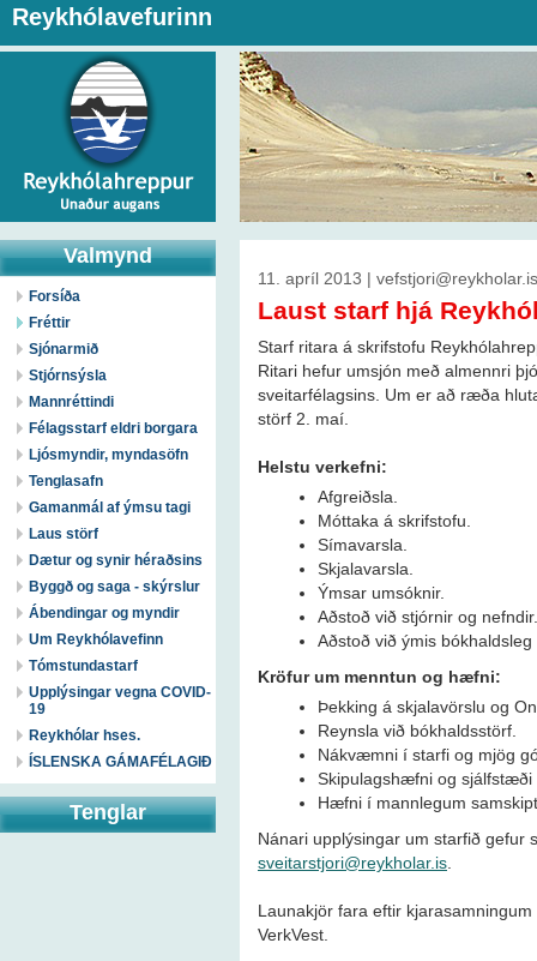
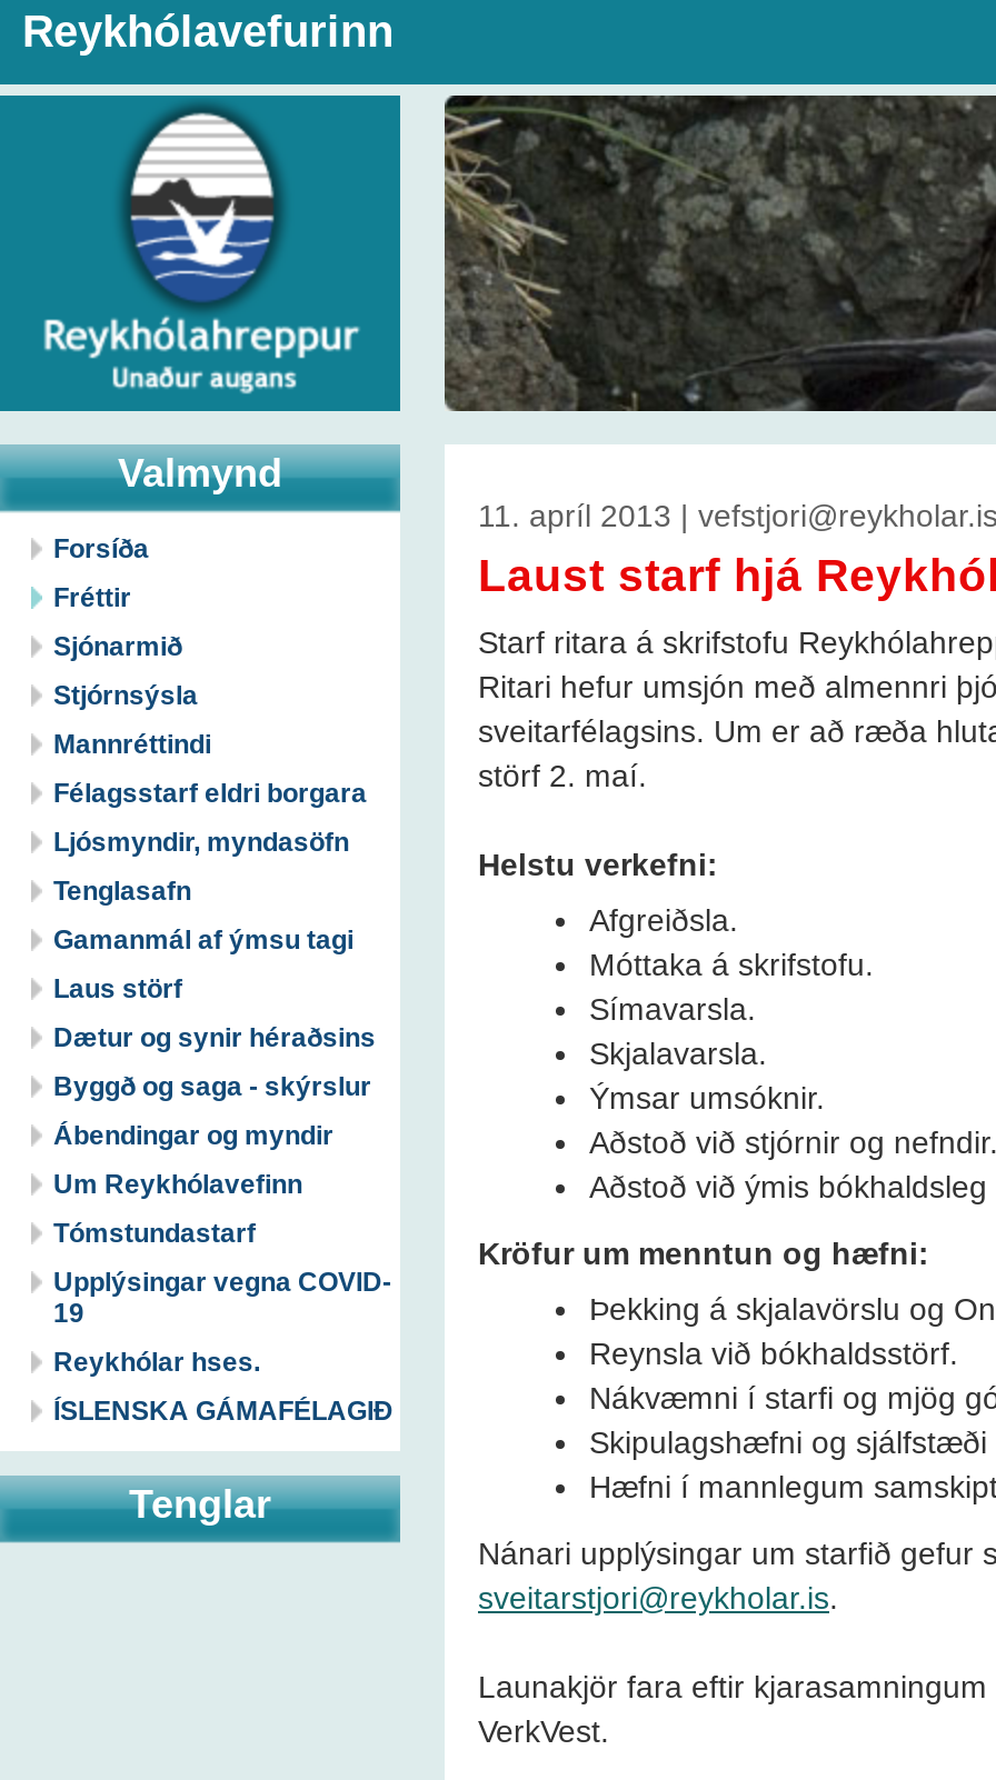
- [image]
+ [image]
